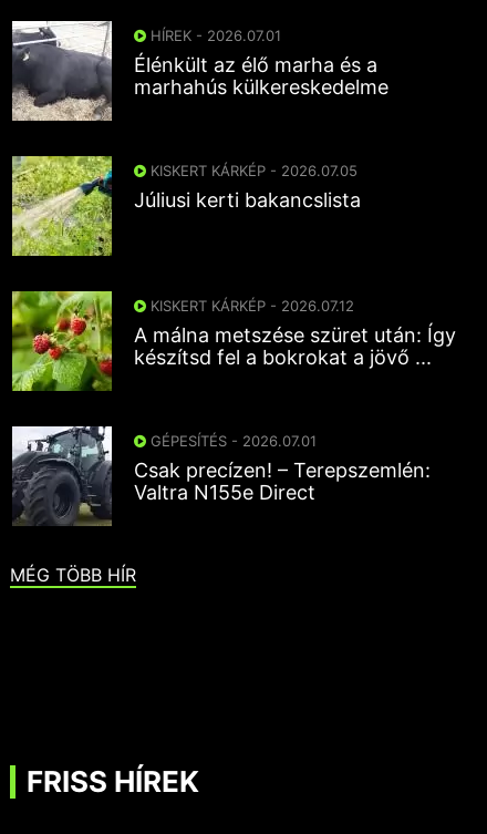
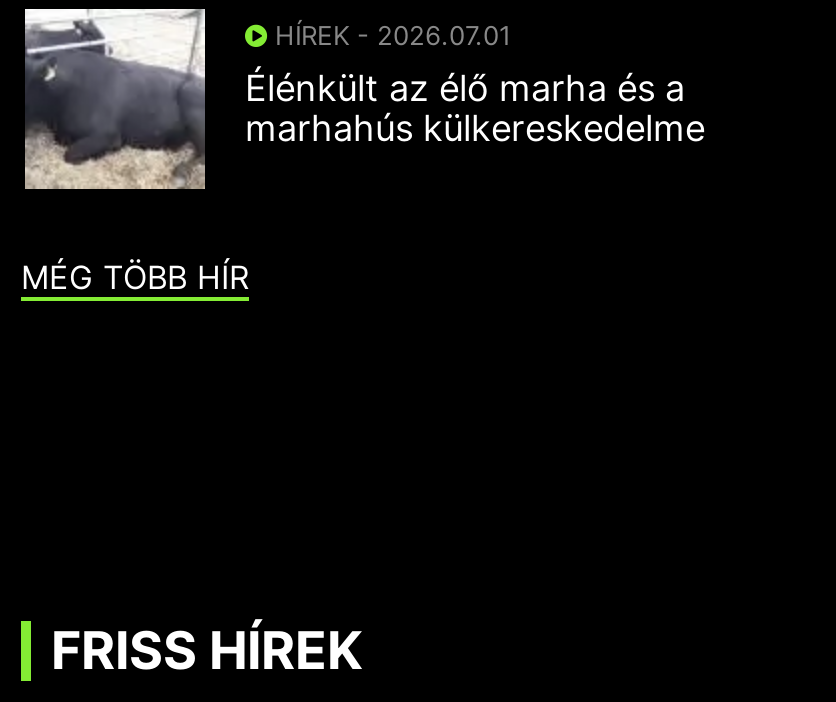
- [image]
- KISKERT KÁRKÉP - 2026.07.05
- Júliusi kerti bakancslista

- [image]
- KISKERT KÁRKÉP - 2026.07.12
- A málna metszése szüret után: Így
- készítsd fel a bokrokat a jövő ...

- [image]
- GÉPESÍTÉS - 2026.07.01
- Csak precízen! – Terepszemlén:
- Valtra N155e Direct
